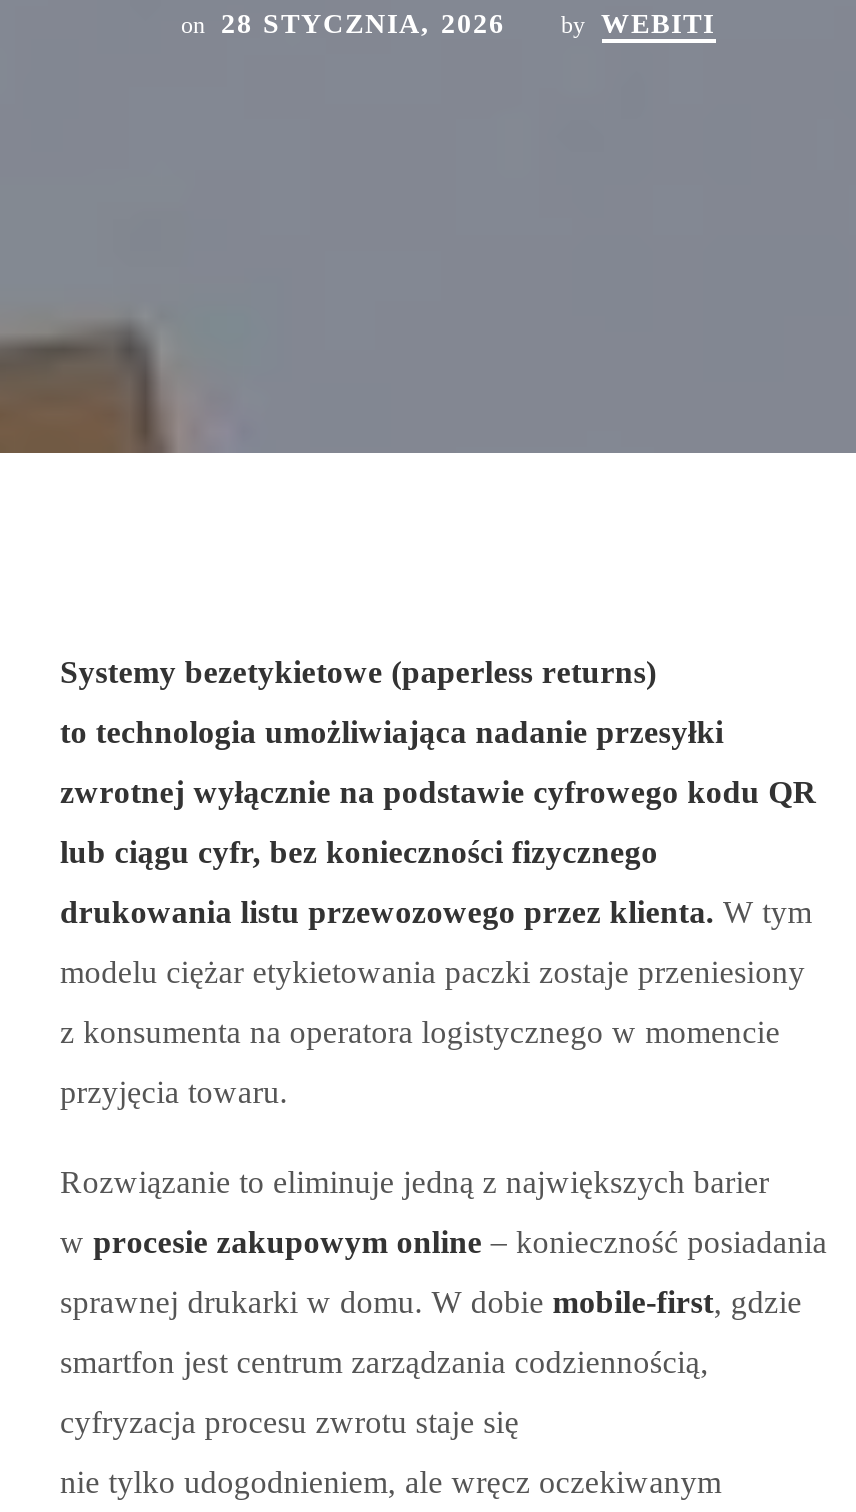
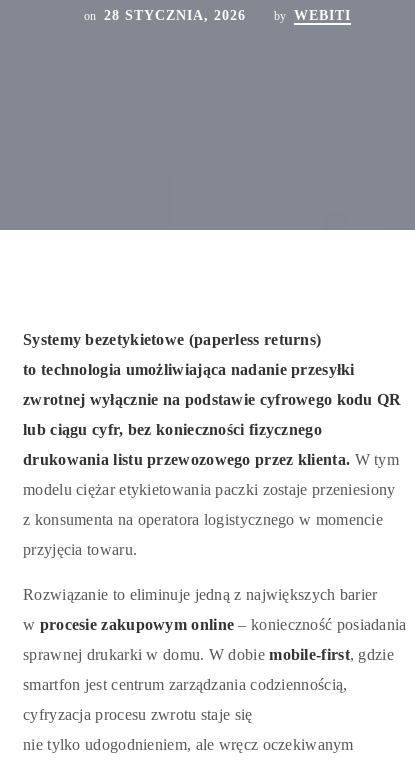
- [image]
